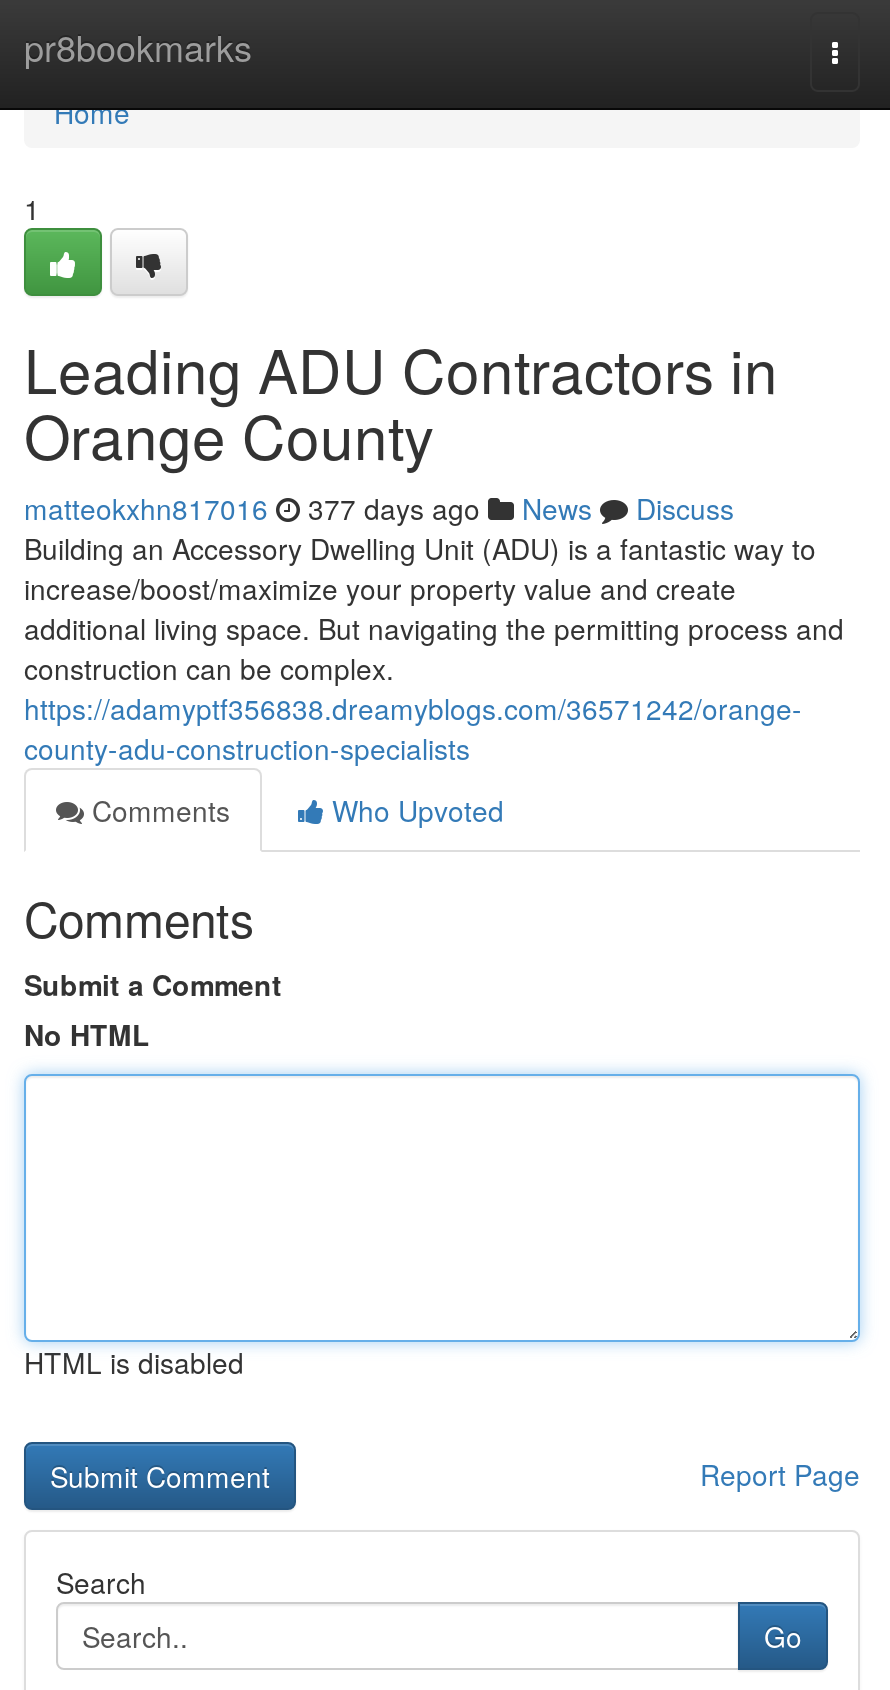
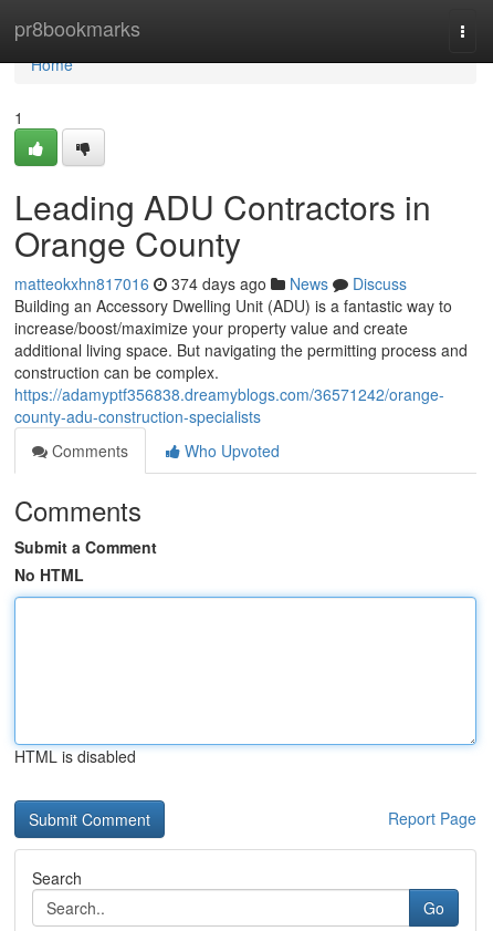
- matteokxhn817016 377 days ago News Discuss
+ matteokxhn817016 374 days ago News Discuss
